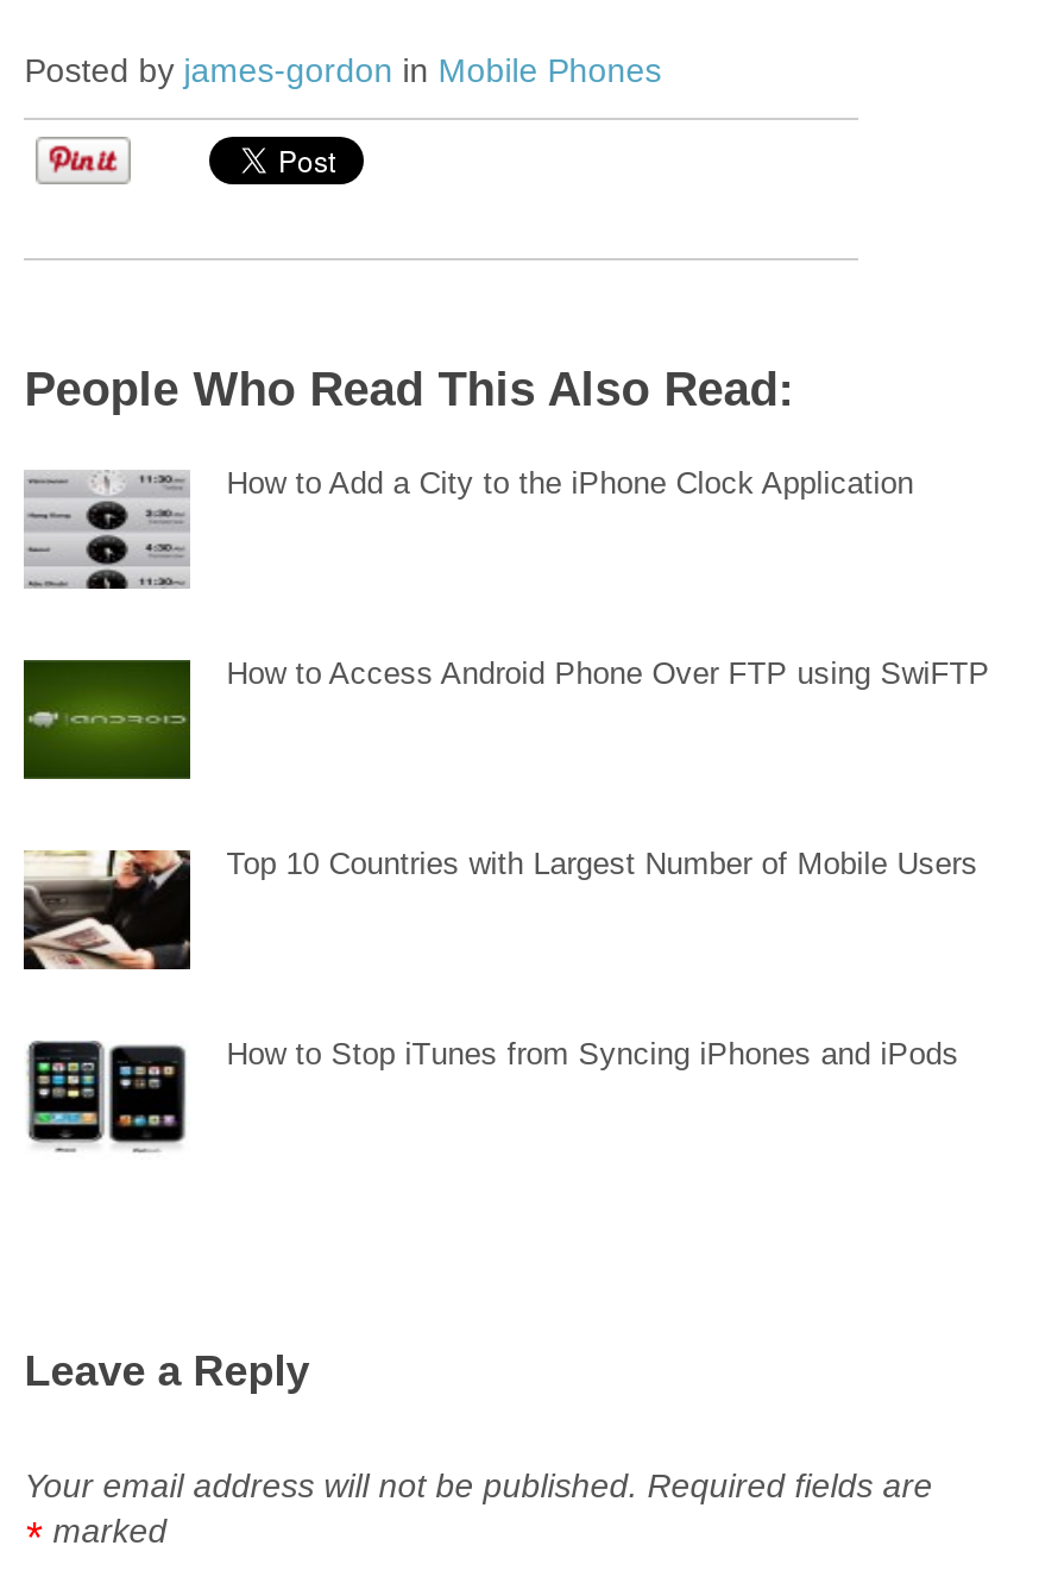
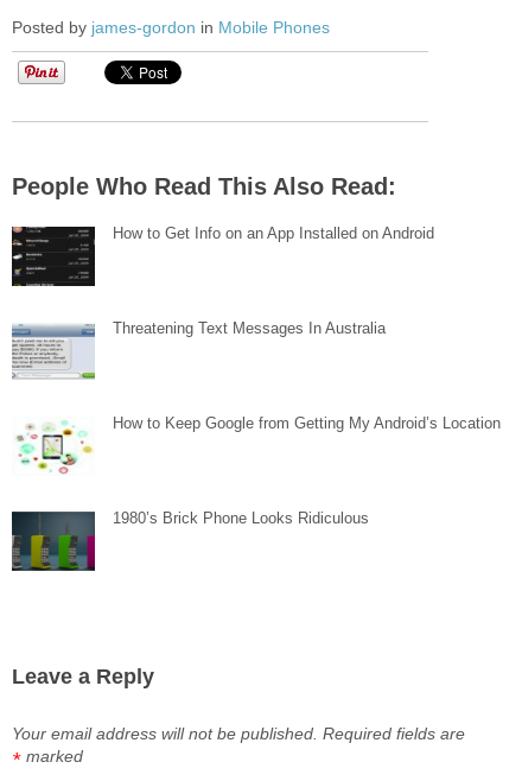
- [image]
- How to Add a City to the iPhone Clock Application
+ [image]
+ How to Get Info on an App Installed on Android

- [image]
- How to Access Android Phone Over FTP using SwiFTP
+ [image]
+ Threatening Text Messages In Australia

- [image]
- Top 10 Countries with Largest Number of Mobile Users
+ [image]
+ How to Keep Google from Getting My Android’s Location

- [image]
- How to Stop iTunes from Syncing iPhones and iPods
+ [image]
+ 1980’s Brick Phone Looks Ridiculous
